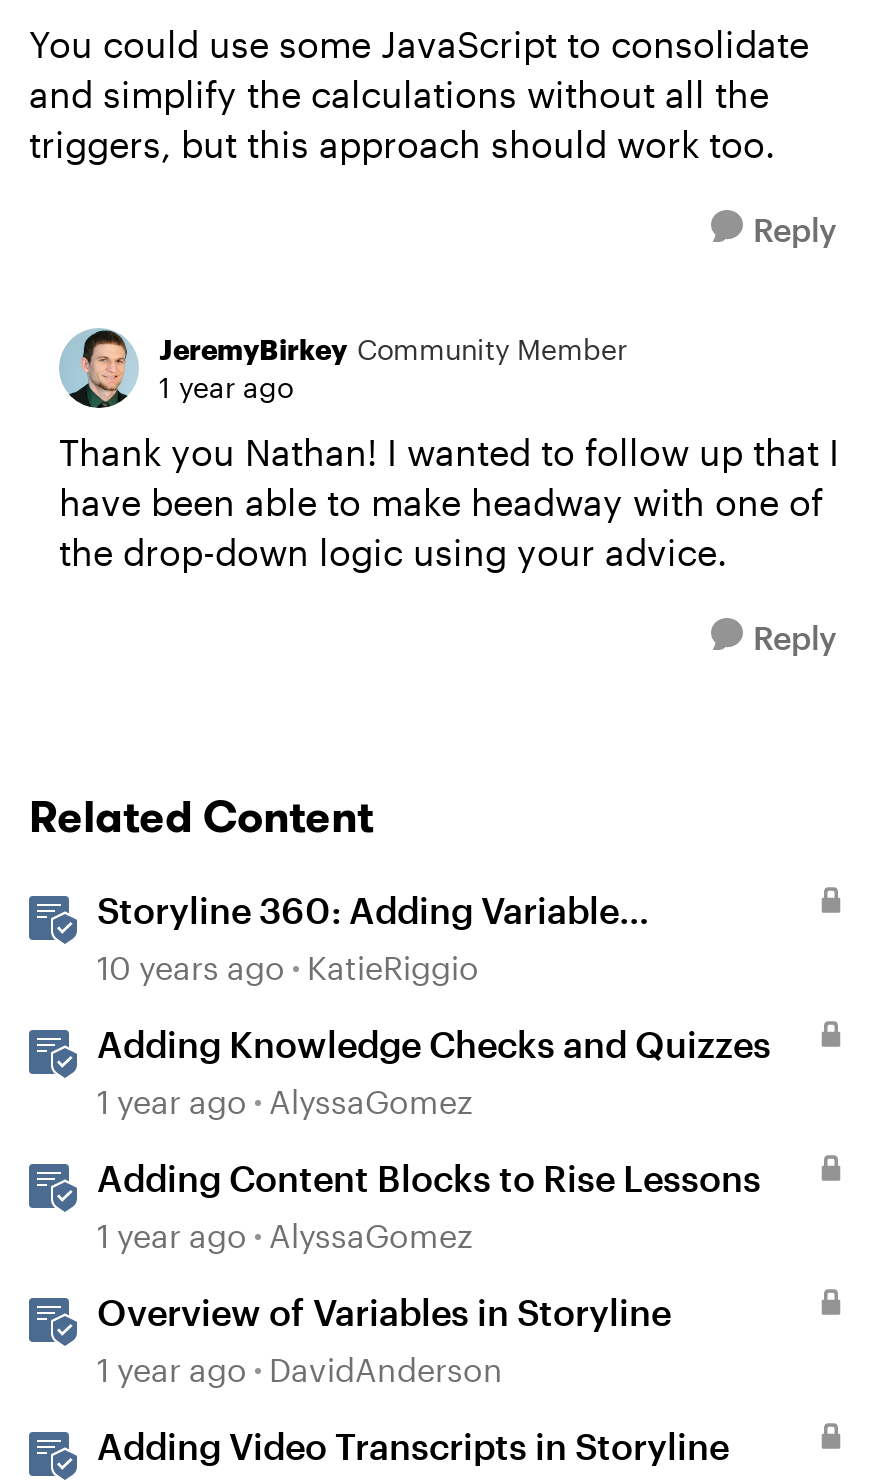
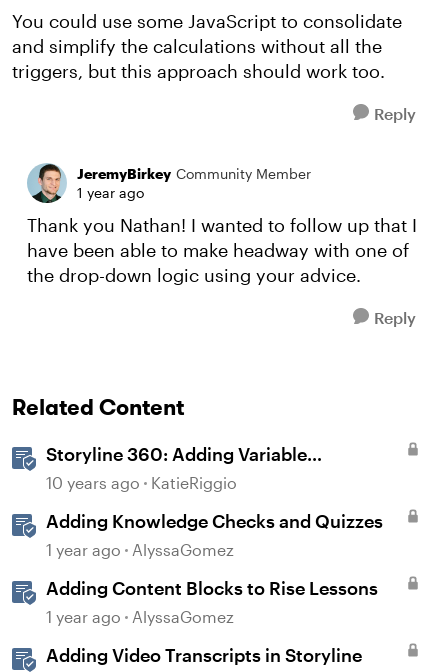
- Overview of Variables in Storyline
- 1 year ago DavidAnderson
